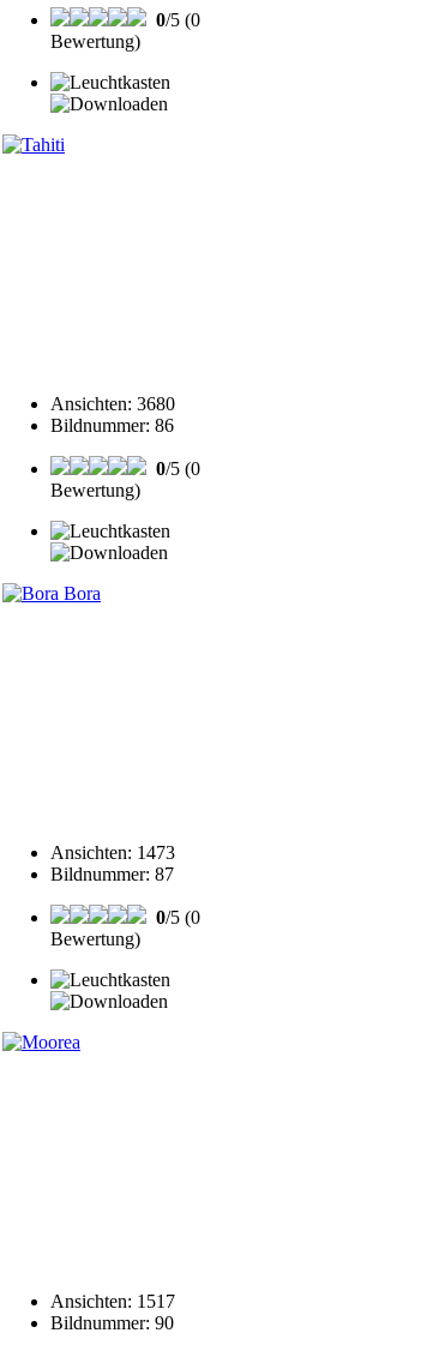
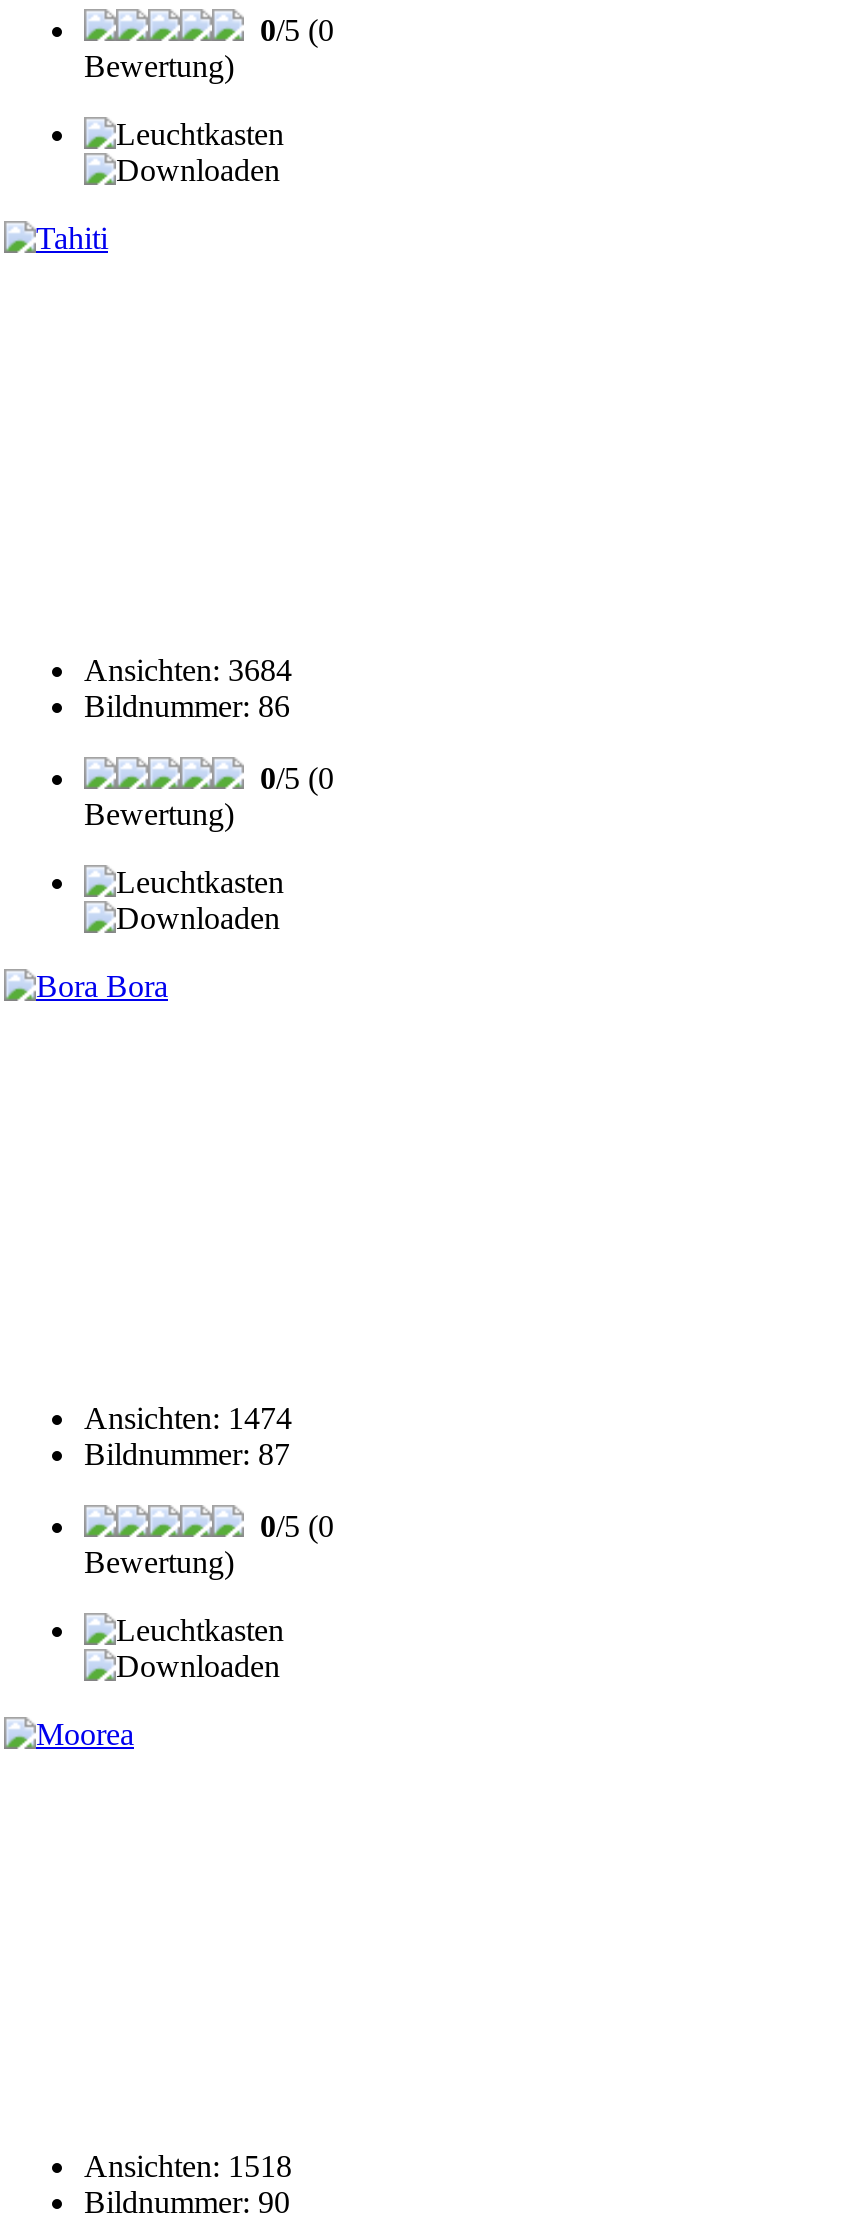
- Ansichten: 3680
+ Ansichten: 3684

- Ansichten: 1473
+ Ansichten: 1474

- Ansichten: 1517
+ Ansichten: 1518
